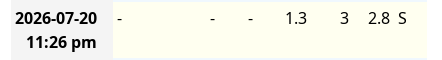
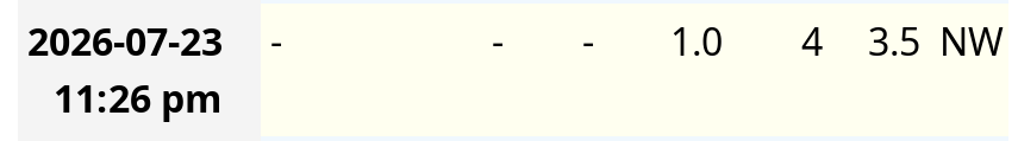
- 2026-07-20
+ 2026-07-23

- 1.3
- 3
- 2.8 S
+ 1.0
+ 4
+ 3.5 NW
